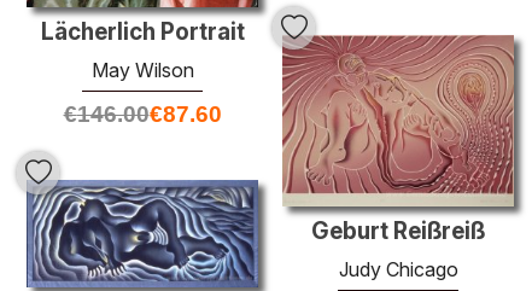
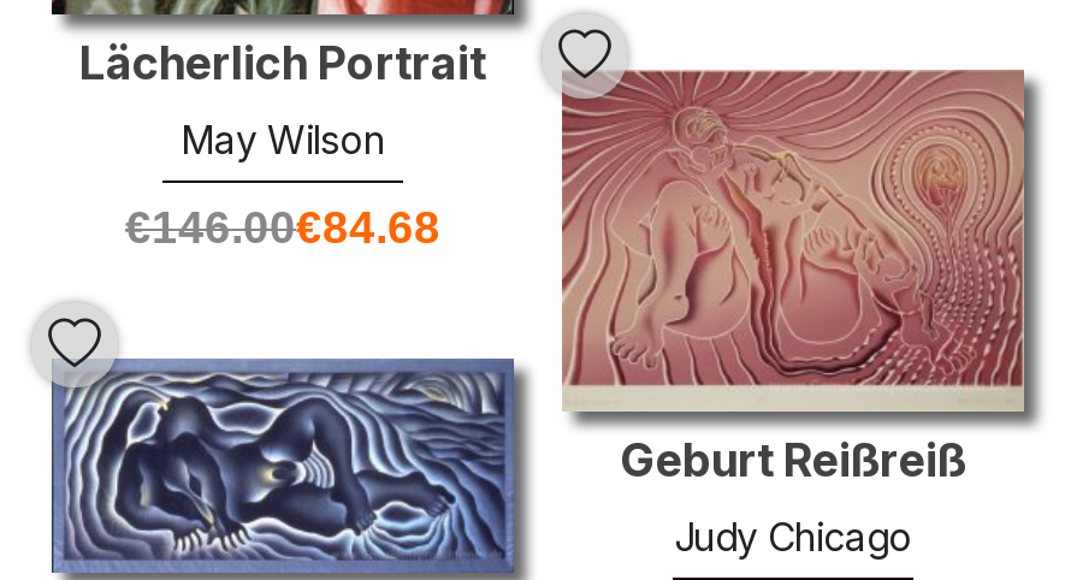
- €146.00€87.60
+ €146.00€84.68
